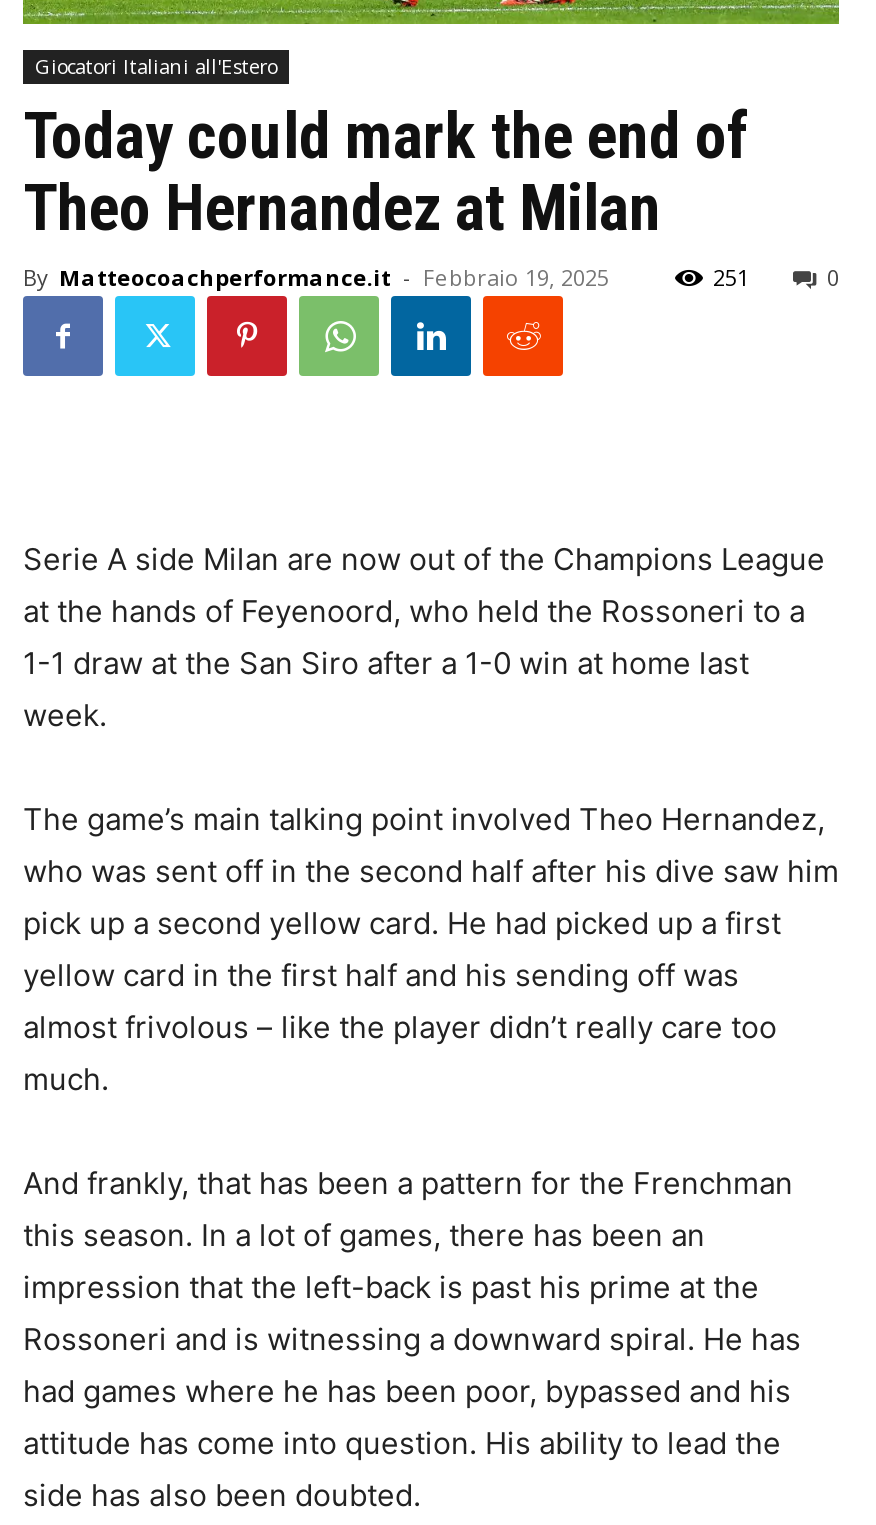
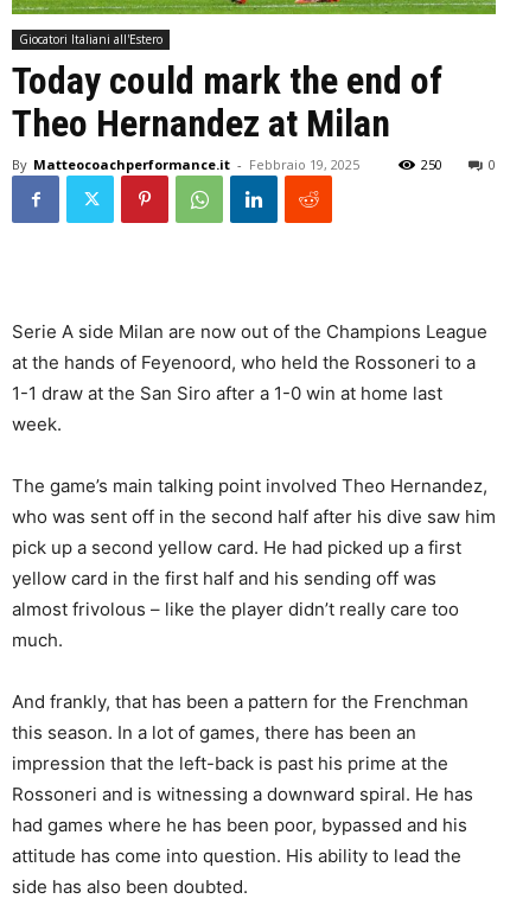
- 251
+ 250
